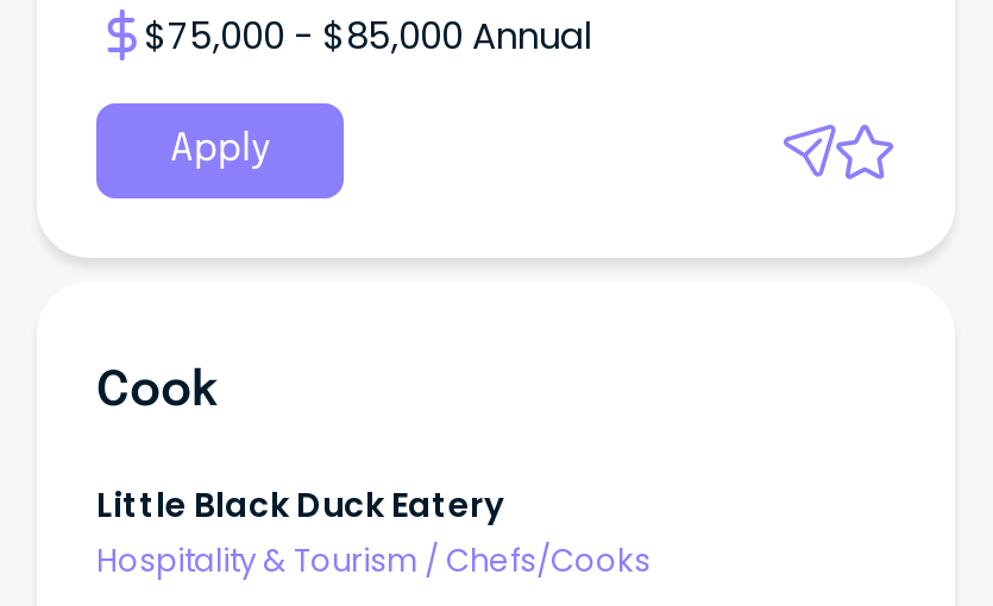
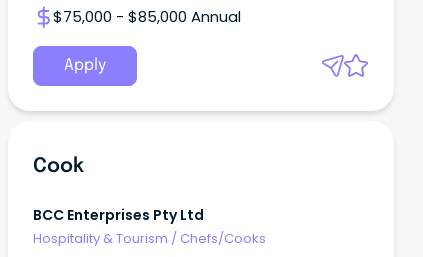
- Little Black Duck Eatery
+ BCC Enterprises Pty Ltd
